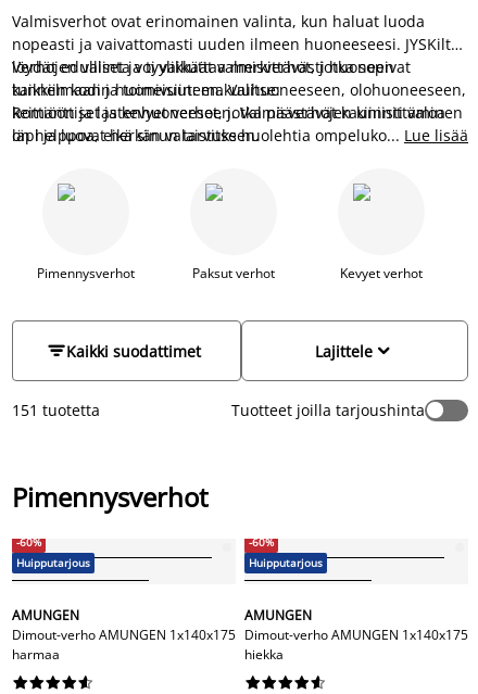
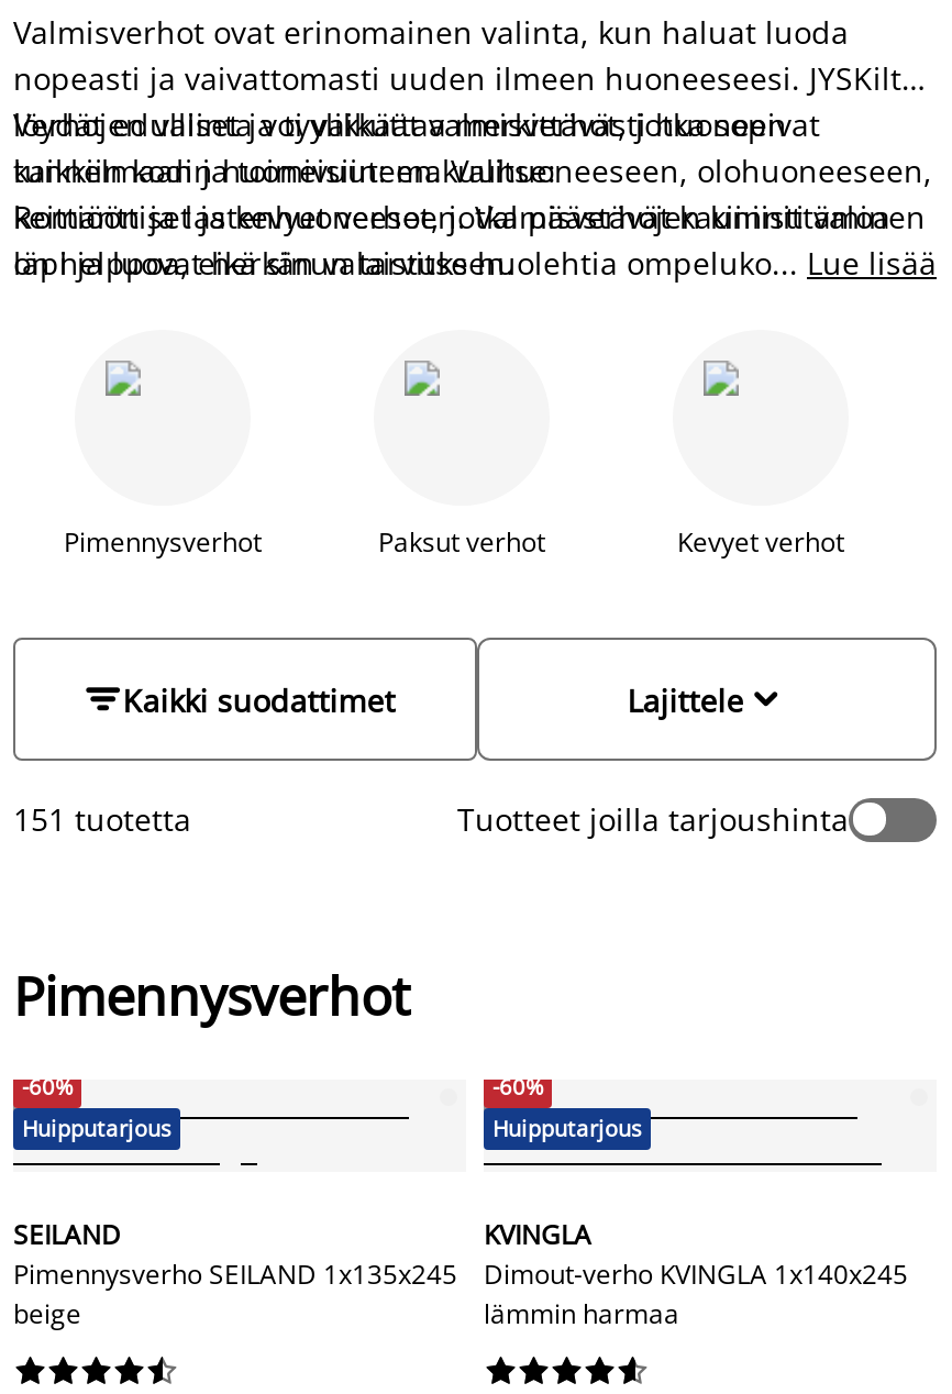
- AMUNGEN
- Dimout-verho AMUNGEN 1x140x175
- harmaa
+ SEILAND
+ Pimennysverho SEILAND 1x135x245
+ beige

- AMUNGEN
- Dimout-verho AMUNGEN 1x140x175
- hiekka
+ KVINGLA
+ Dimout-verho KVINGLA 1x140x245
+ lämmin harmaa
